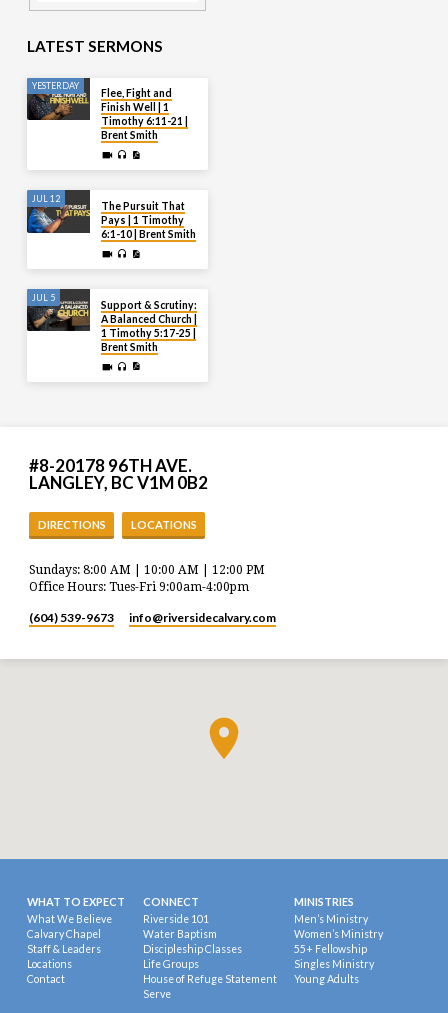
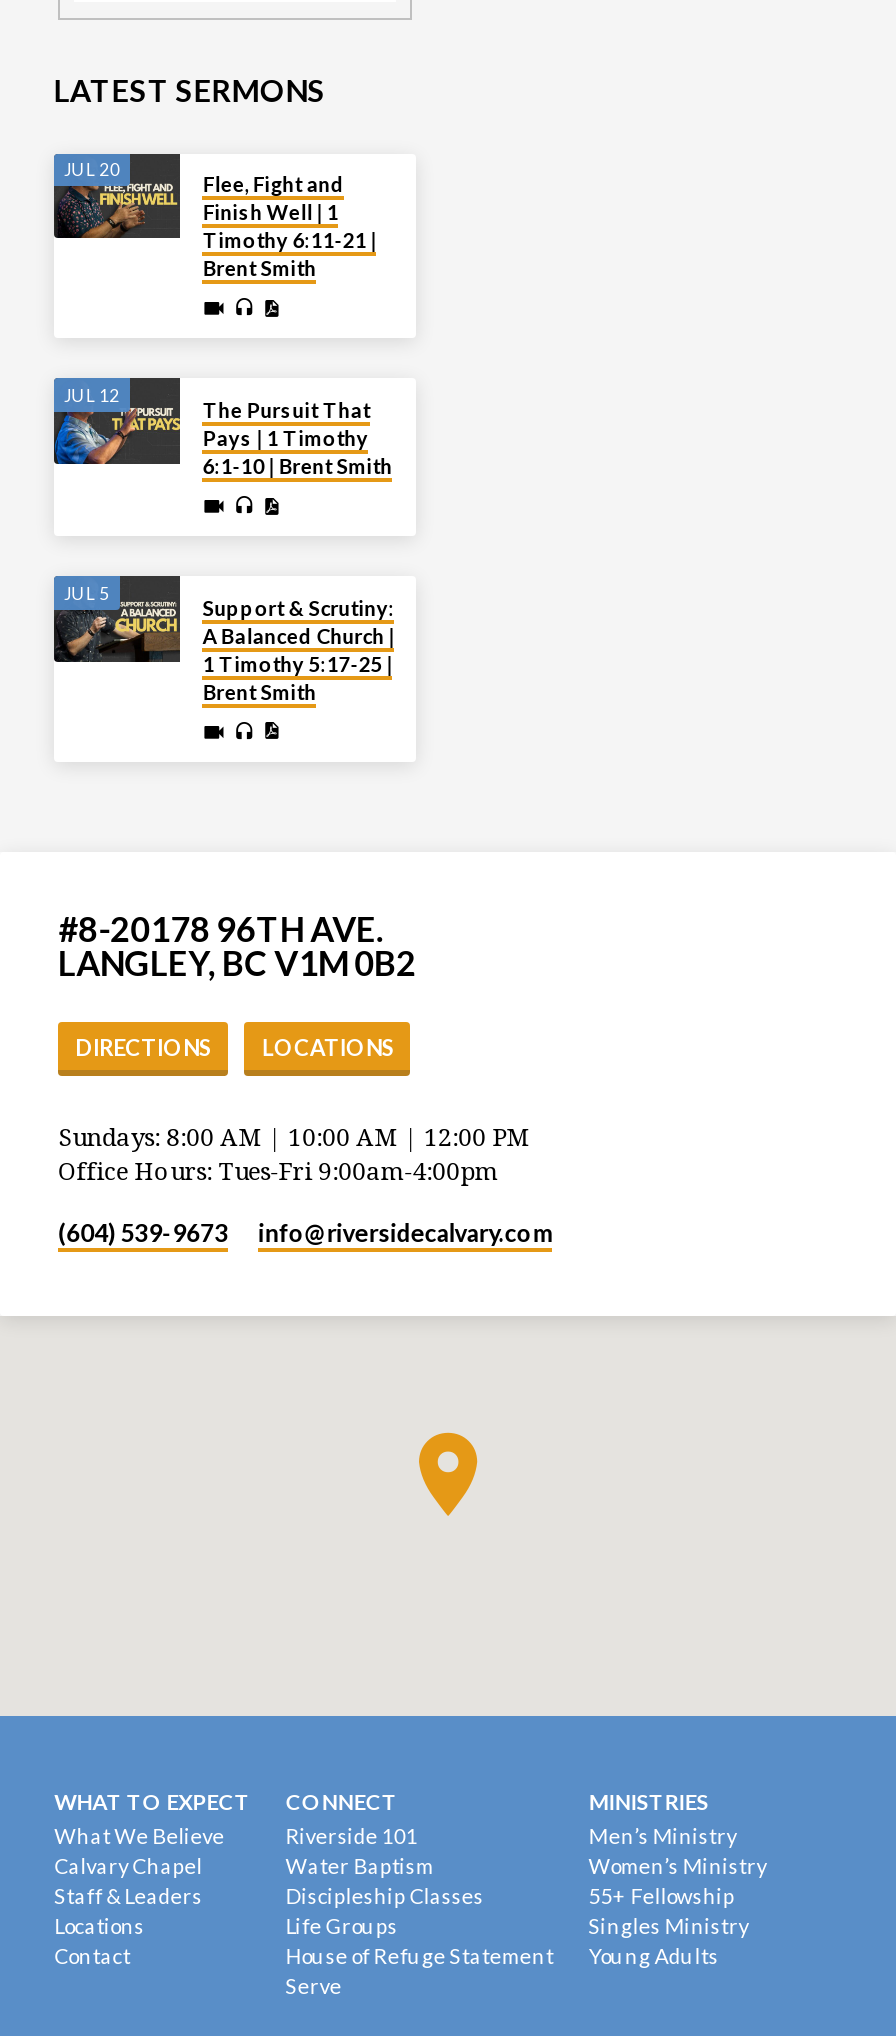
- YESTERDAY
+ JUL 20
